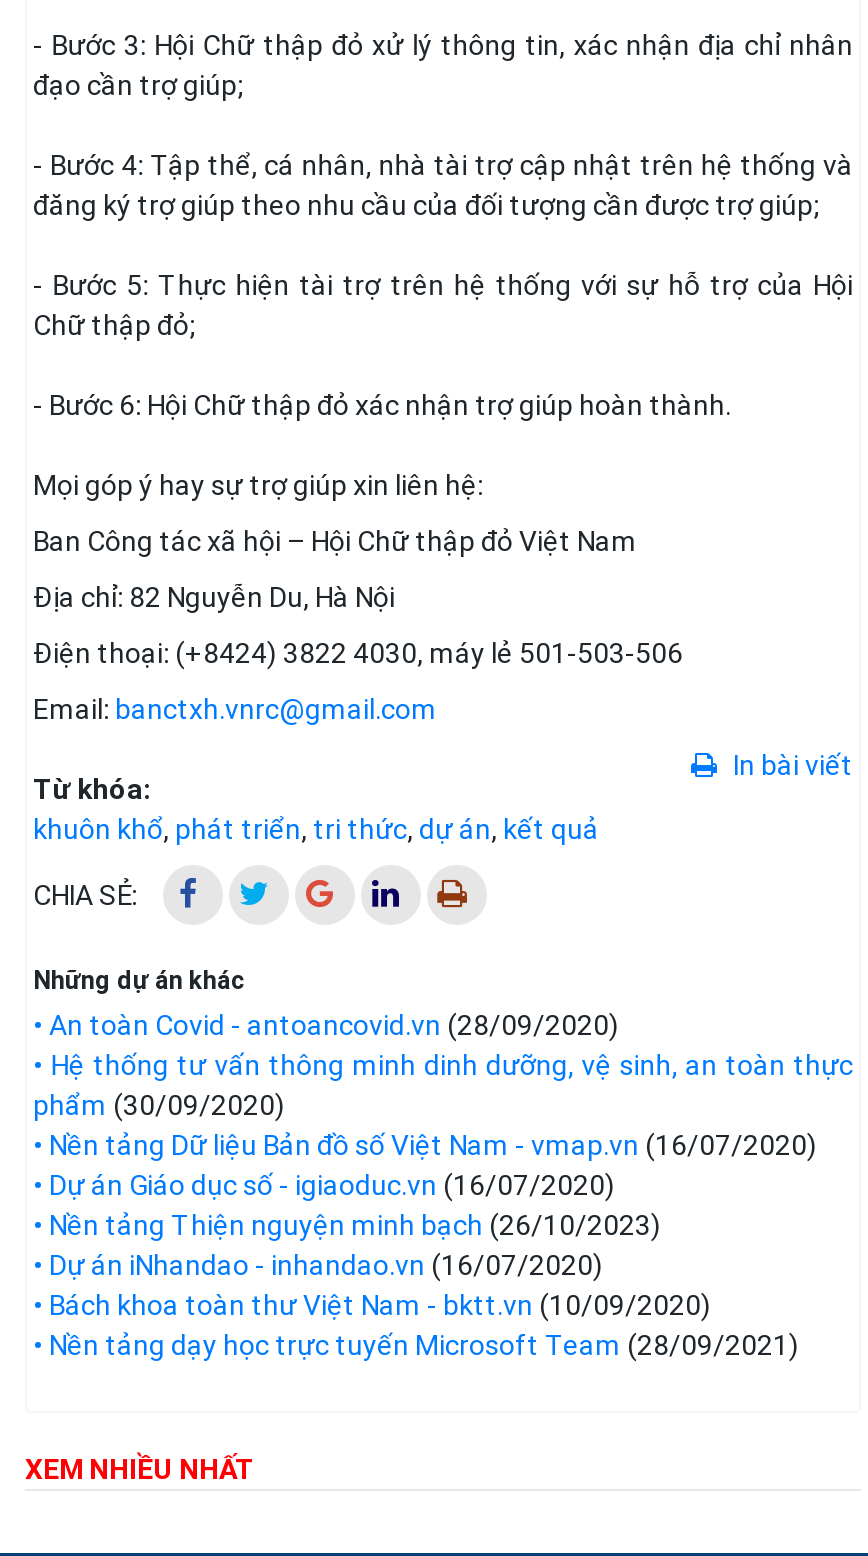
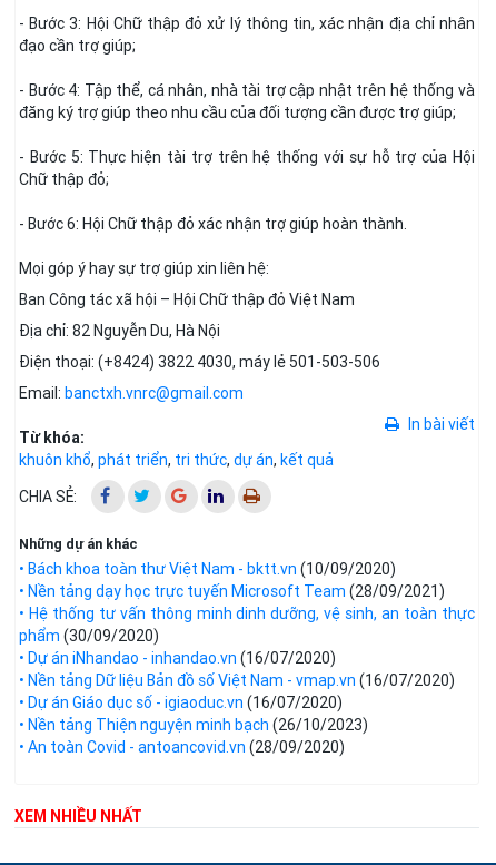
moved down: • An toàn Covid - antoancovid.vn (28/09/2020)

moved down: • Hệ thống tư vấn thông minh dinh dưỡng, vệ sinh, an toàn thực | phẩm (30/09/2020)

moved down: • Nền tảng Dữ liệu Bản đồ số Việt Nam - vmap.vn (16/07/2020) | • Dự án Giáo dục số - igiaoduc.vn (16/07/2020) | • Nền tảng Thiện nguyện minh bạch (26/10/2023)

moved up: • Dự án iNhandao - inhandao.vn (16/07/2020)

moved up: • Bách khoa toàn thư Việt Nam - bktt.vn (10/09/2020) | • Nền tảng dạy học trực tuyến Microsoft Team (28/09/2021)
